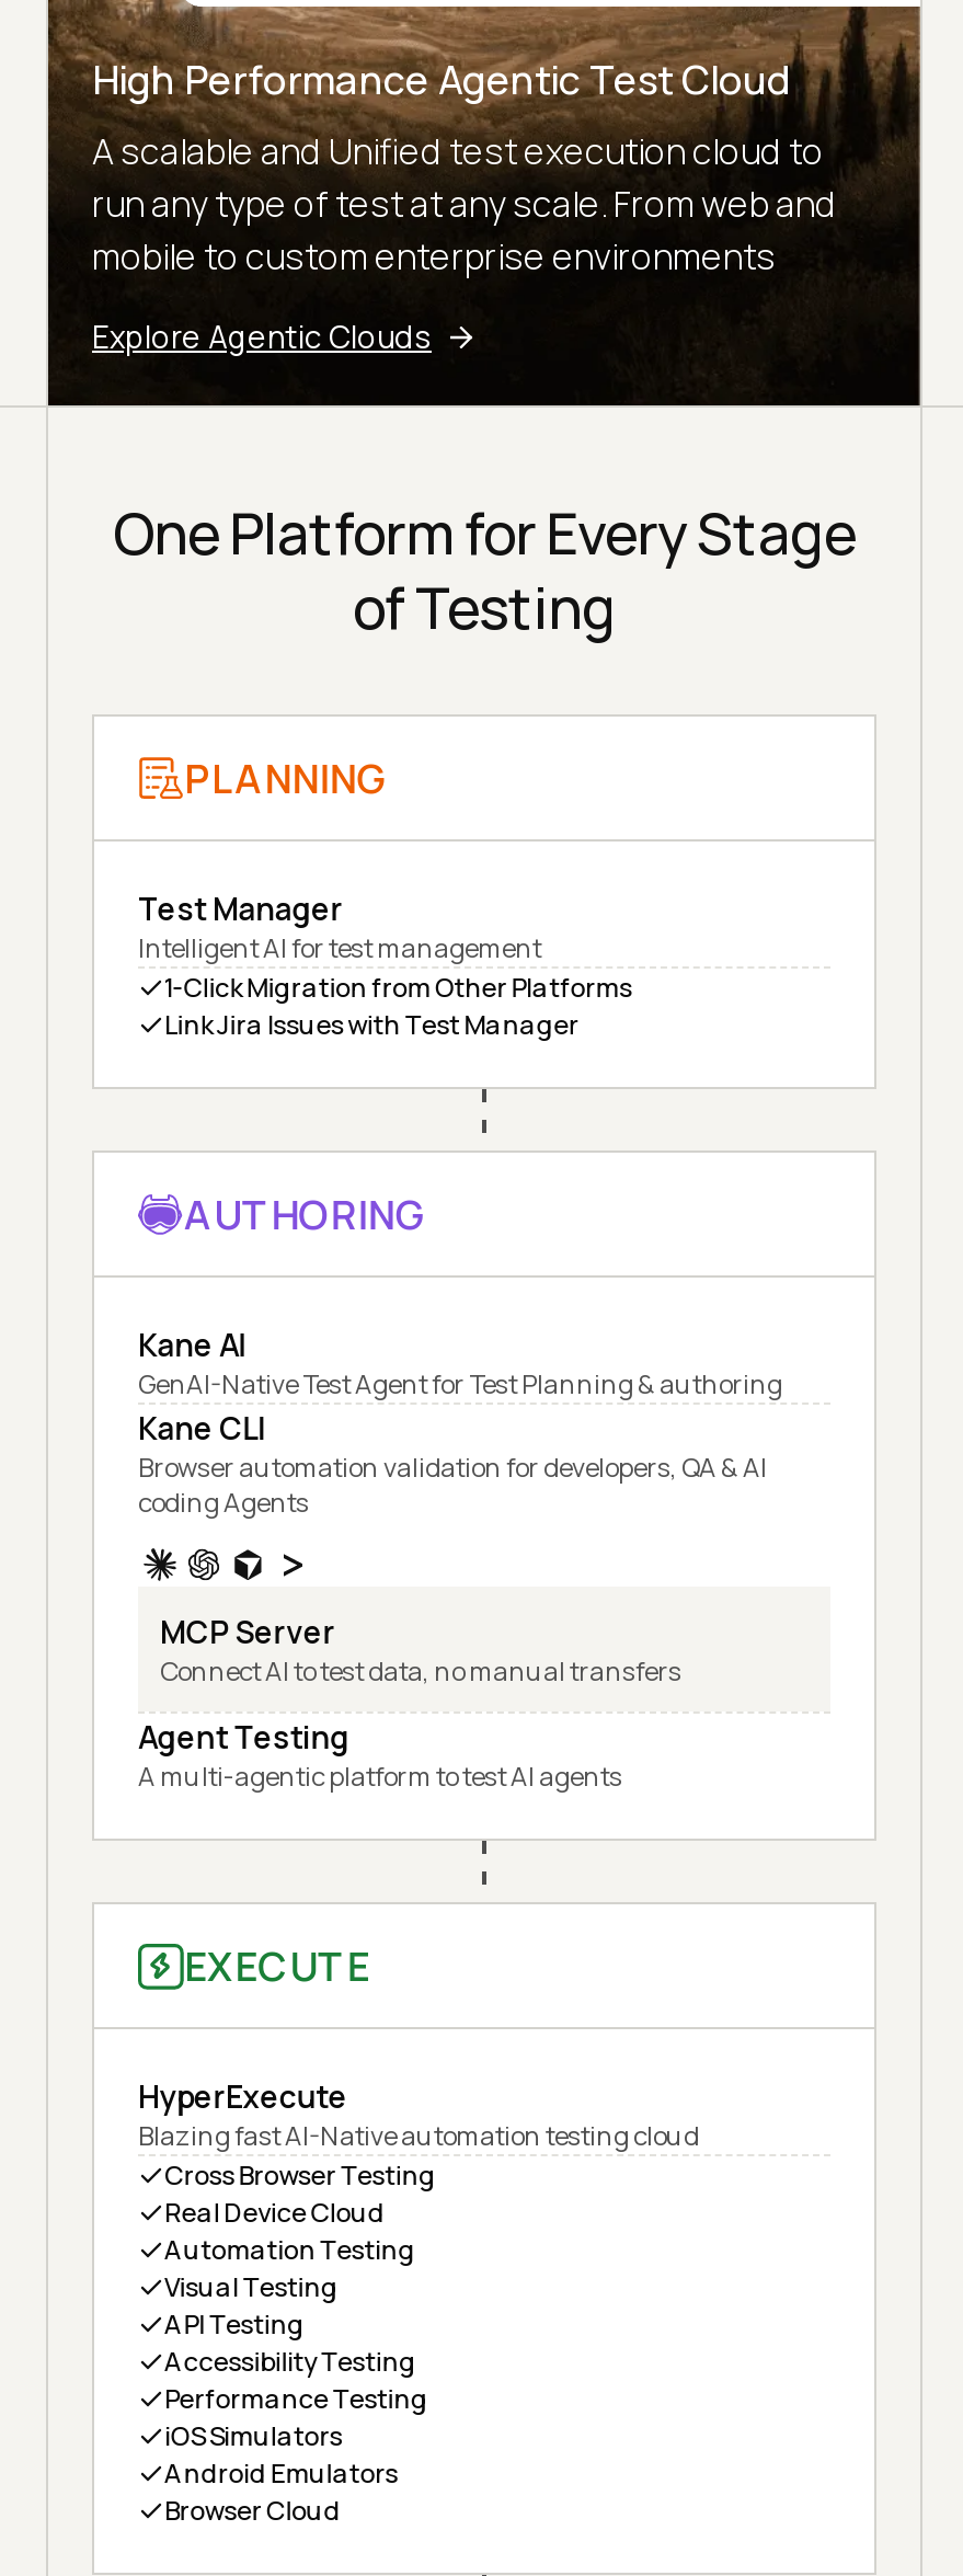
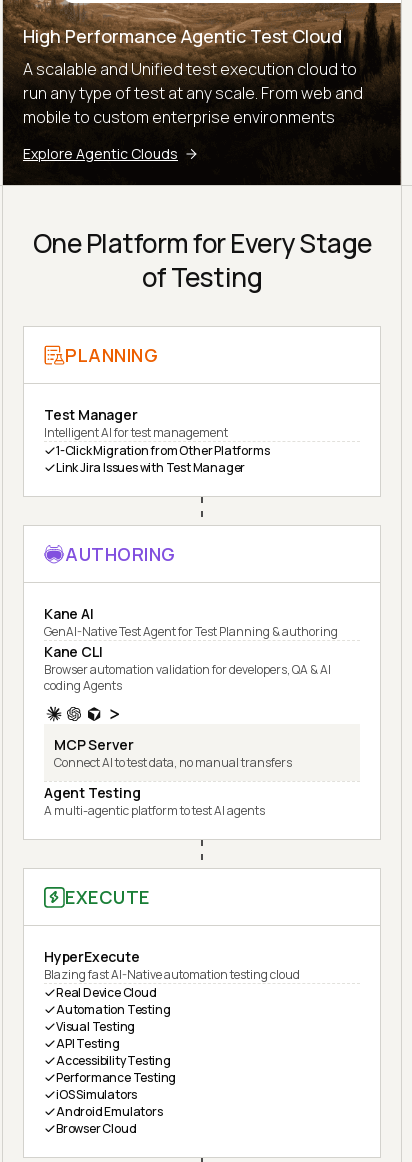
- Cross Browser Testing
